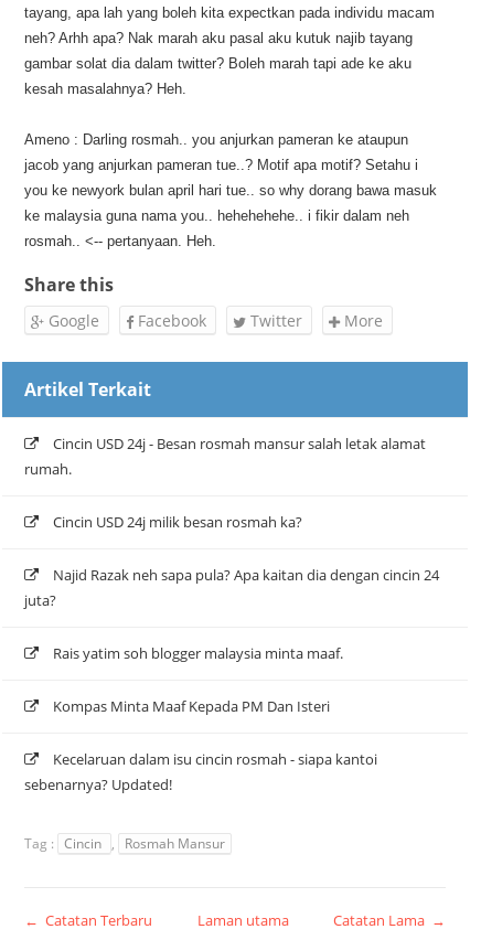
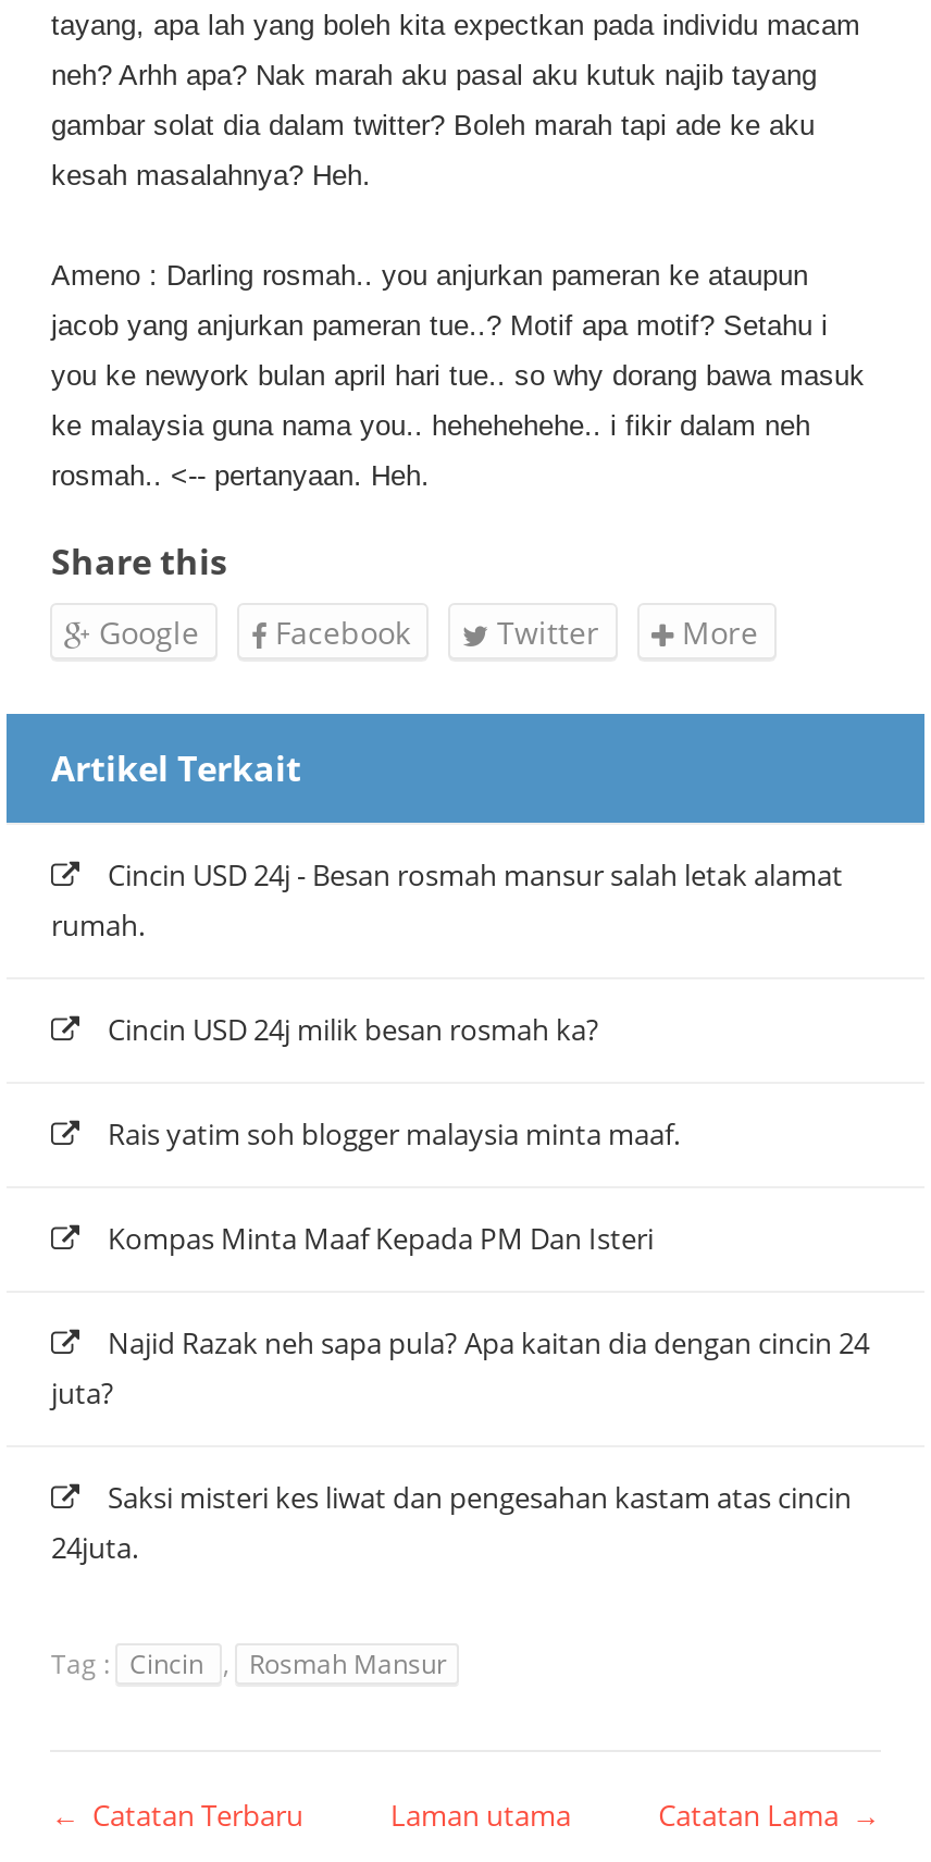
moved down: Najid Razak neh sapa pula? Apa kaitan dia dengan cincin 24 | juta?

moved up: Rais yatim soh blogger malaysia minta maaf. | Kompas Minta Maaf Kepada PM Dan Isteri

- Kecelaruan dalam isu cincin rosmah - siapa kantoi
- sebenarnya? Updated!
+ Saksi misteri kes liwat dan pengesahan kastam atas cincin
+ 24juta.
